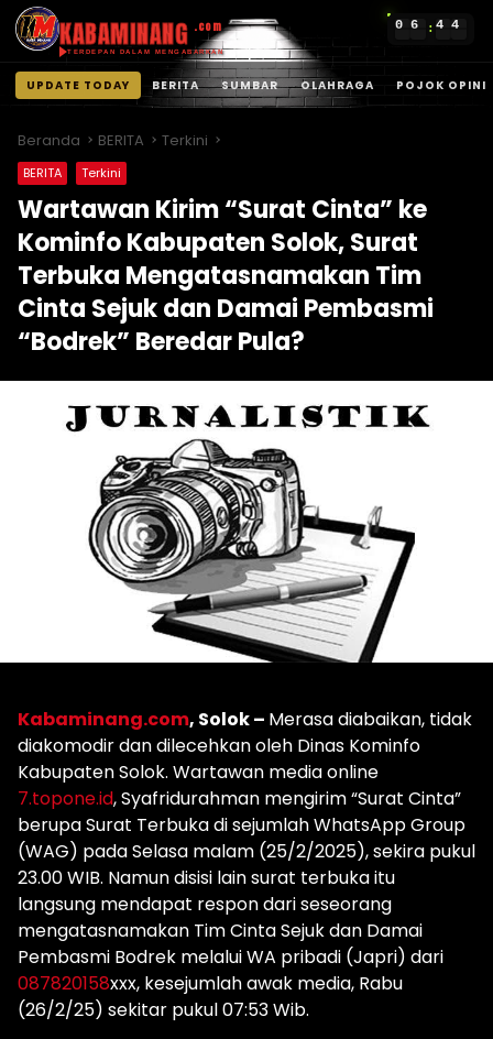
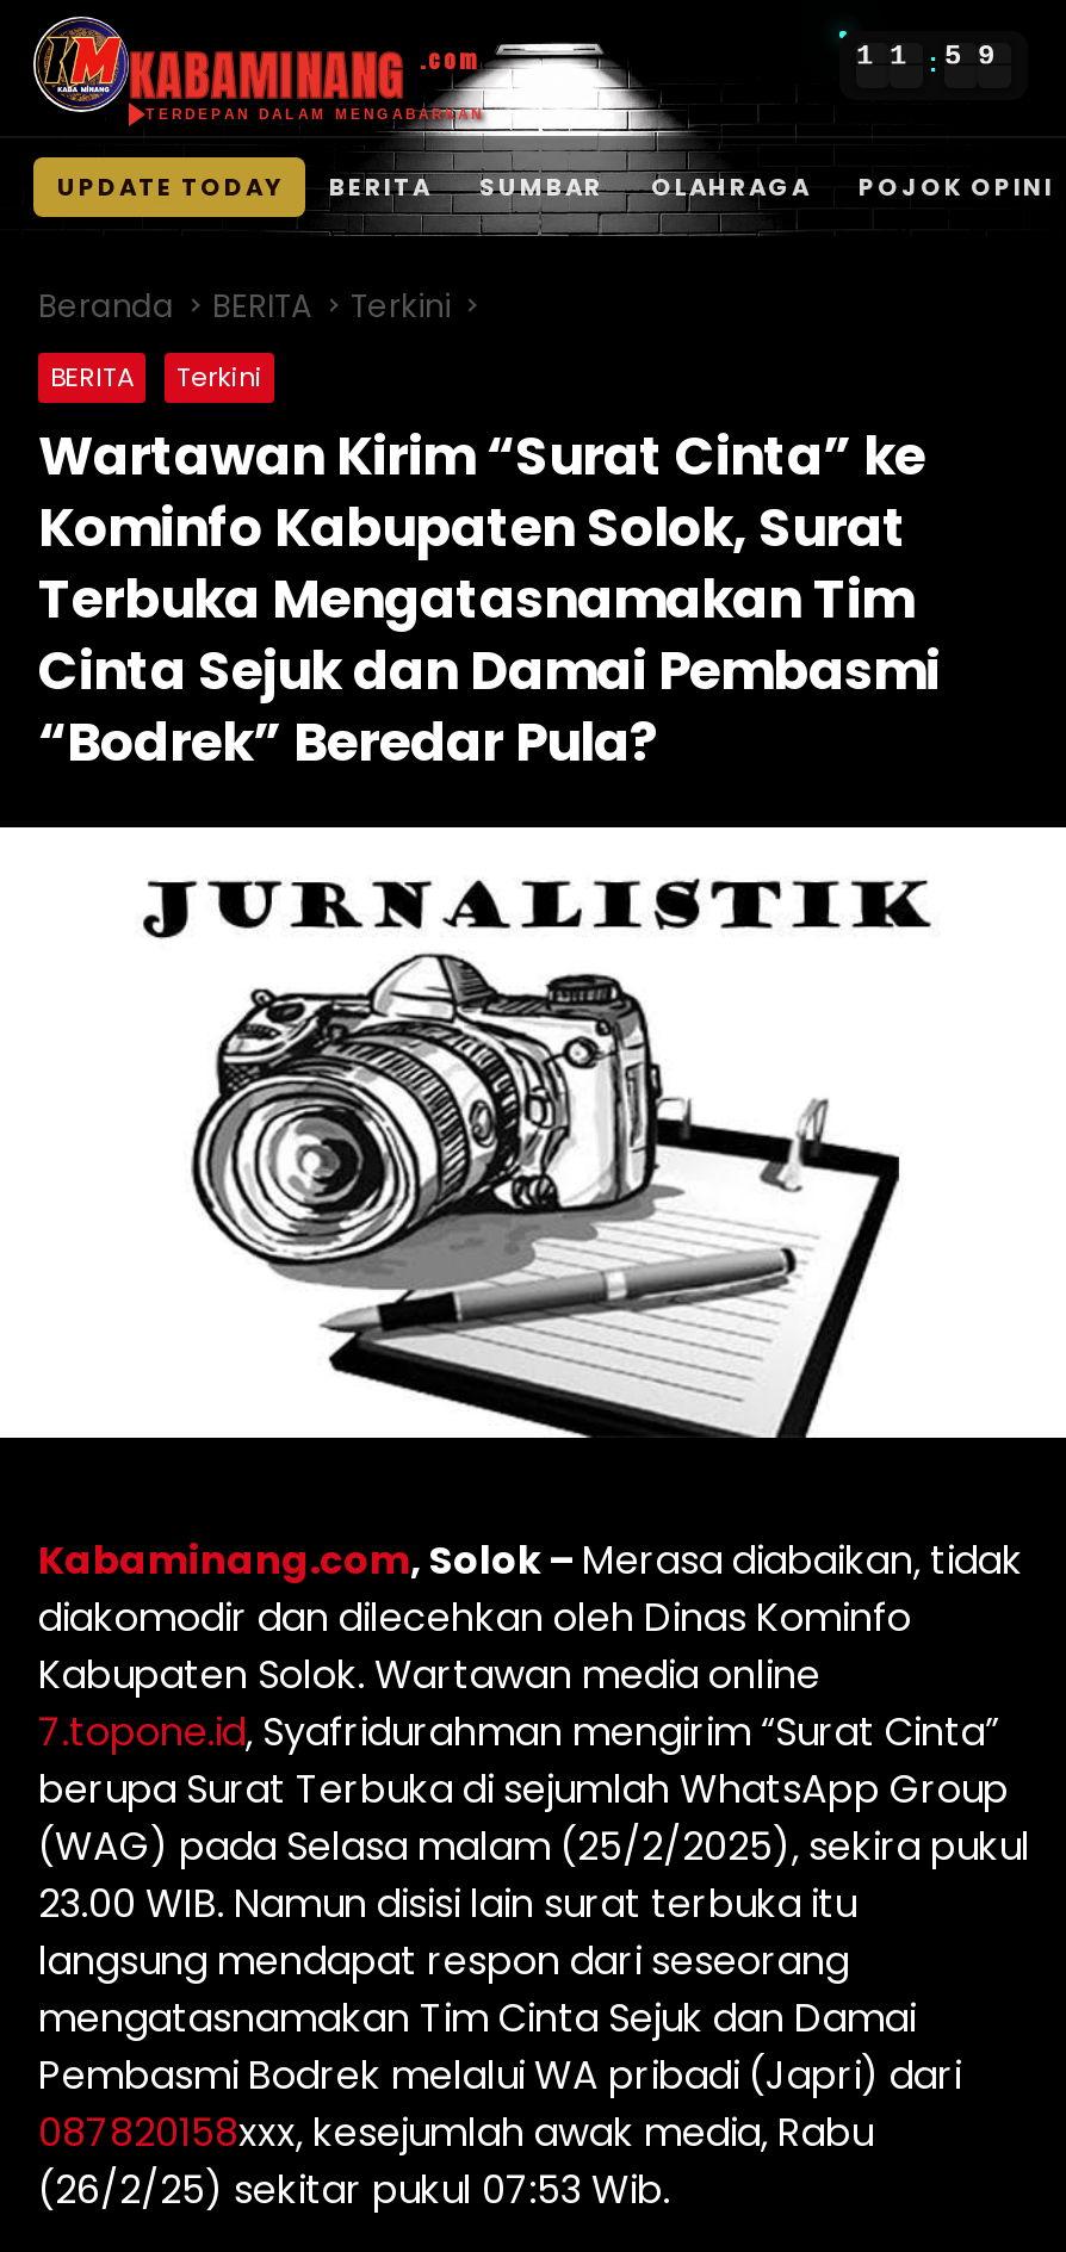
- 0 6
+ 1 1

- : 4 4
+ : 5 9
